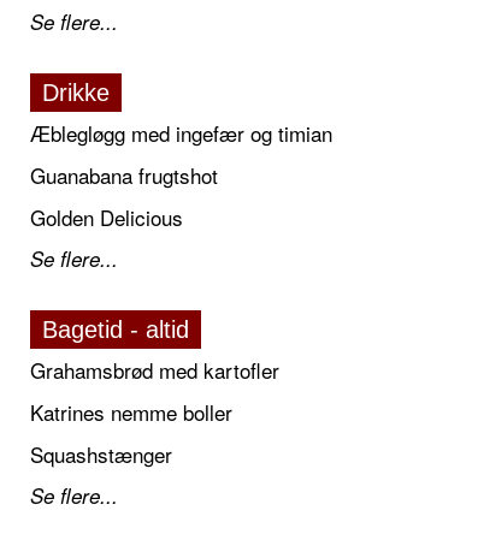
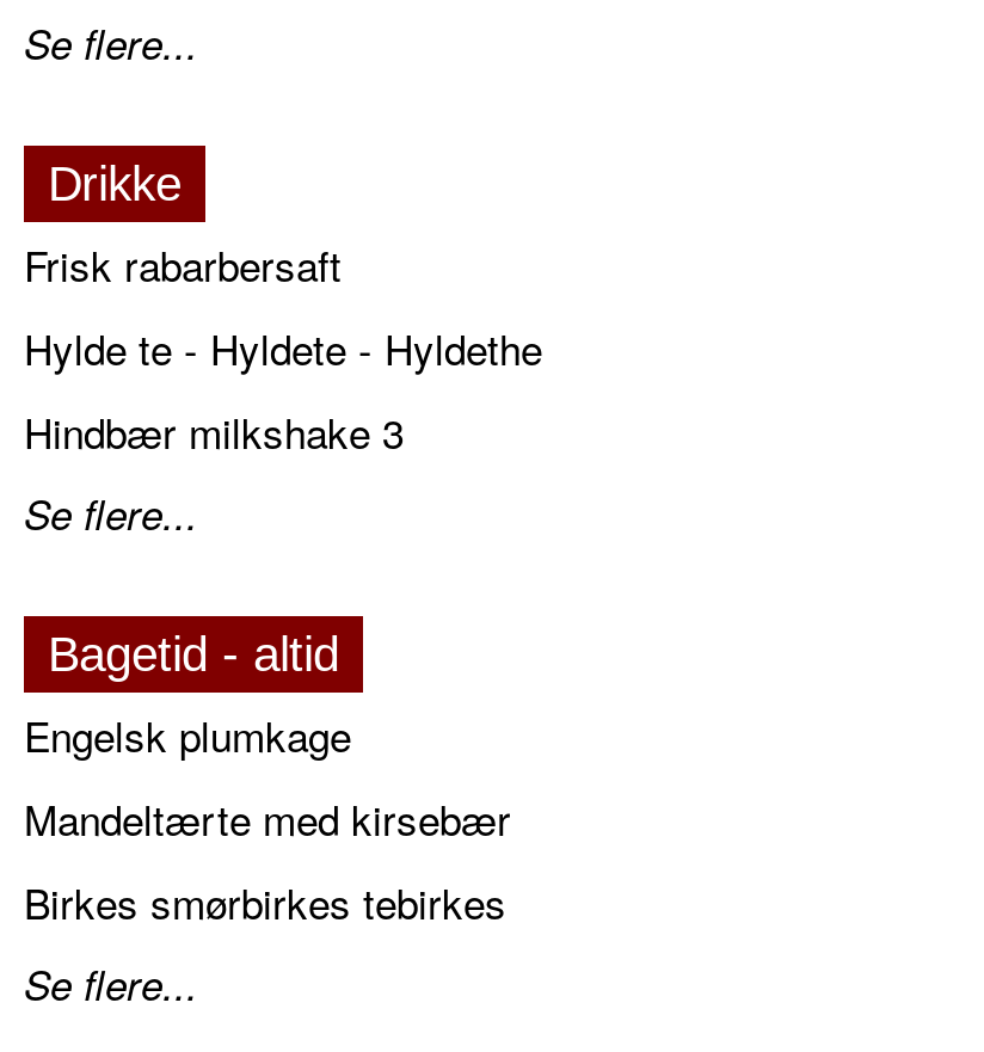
- Æblegløgg med ingefær og timian
- Guanabana frugtshot
- Golden Delicious
+ Frisk rabarbersaft
+ Hylde te - Hyldete - Hyldethe
+ Hindbær milkshake 3

- Grahamsbrød med kartofler
- Katrines nemme boller
- Squashstænger
+ Engelsk plumkage
+ Mandeltærte med kirsebær
+ Birkes smørbirkes tebirkes
